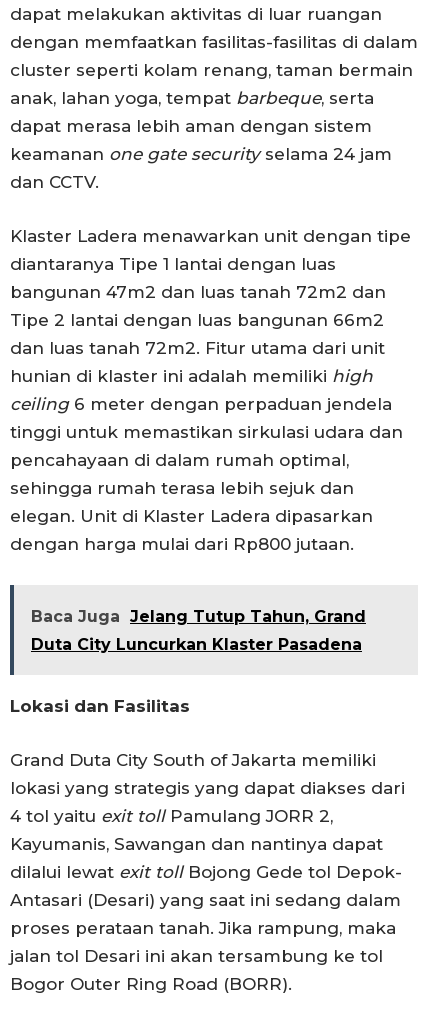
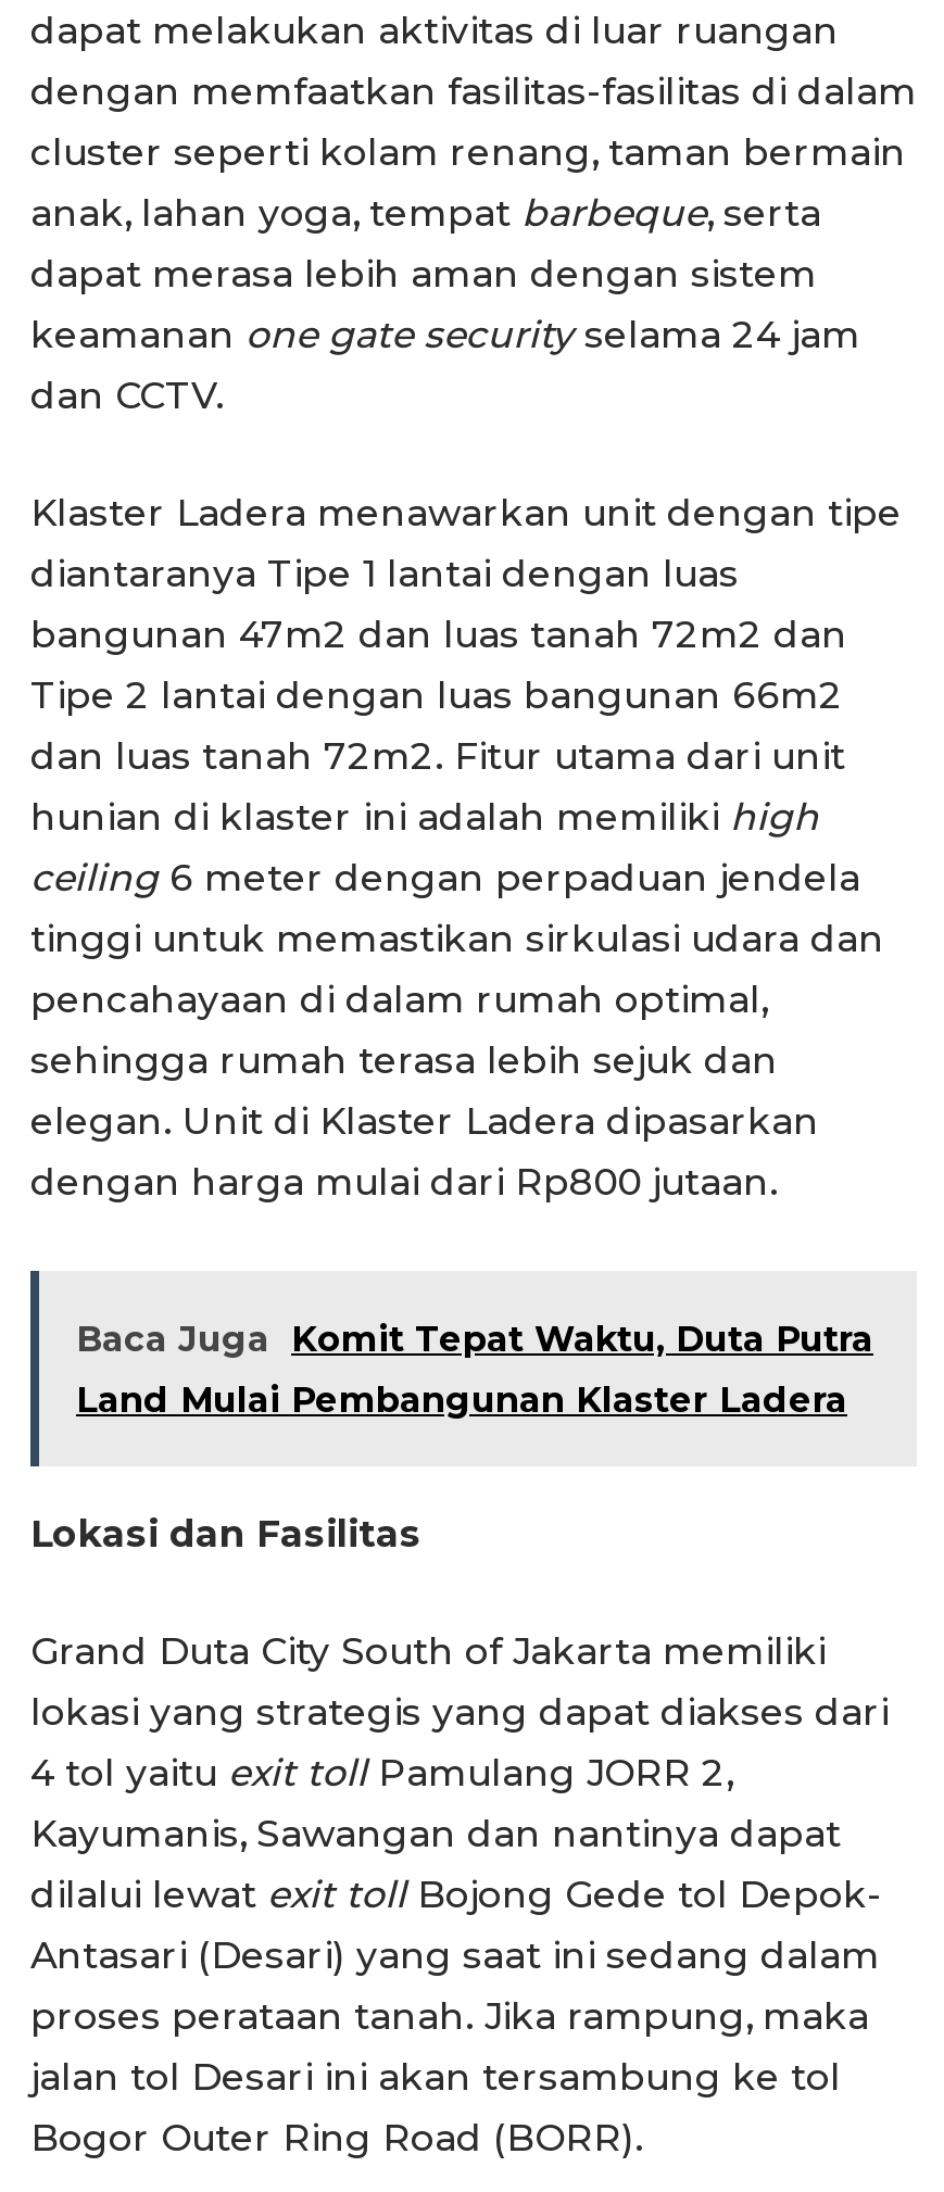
- Baca Juga Jelang Tutup Tahun, Grand
+ Baca Juga Komit Tepat Waktu, Duta Putra

- Duta City Luncurkan Klaster Pasadena
+ Land Mulai Pembangunan Klaster Ladera
